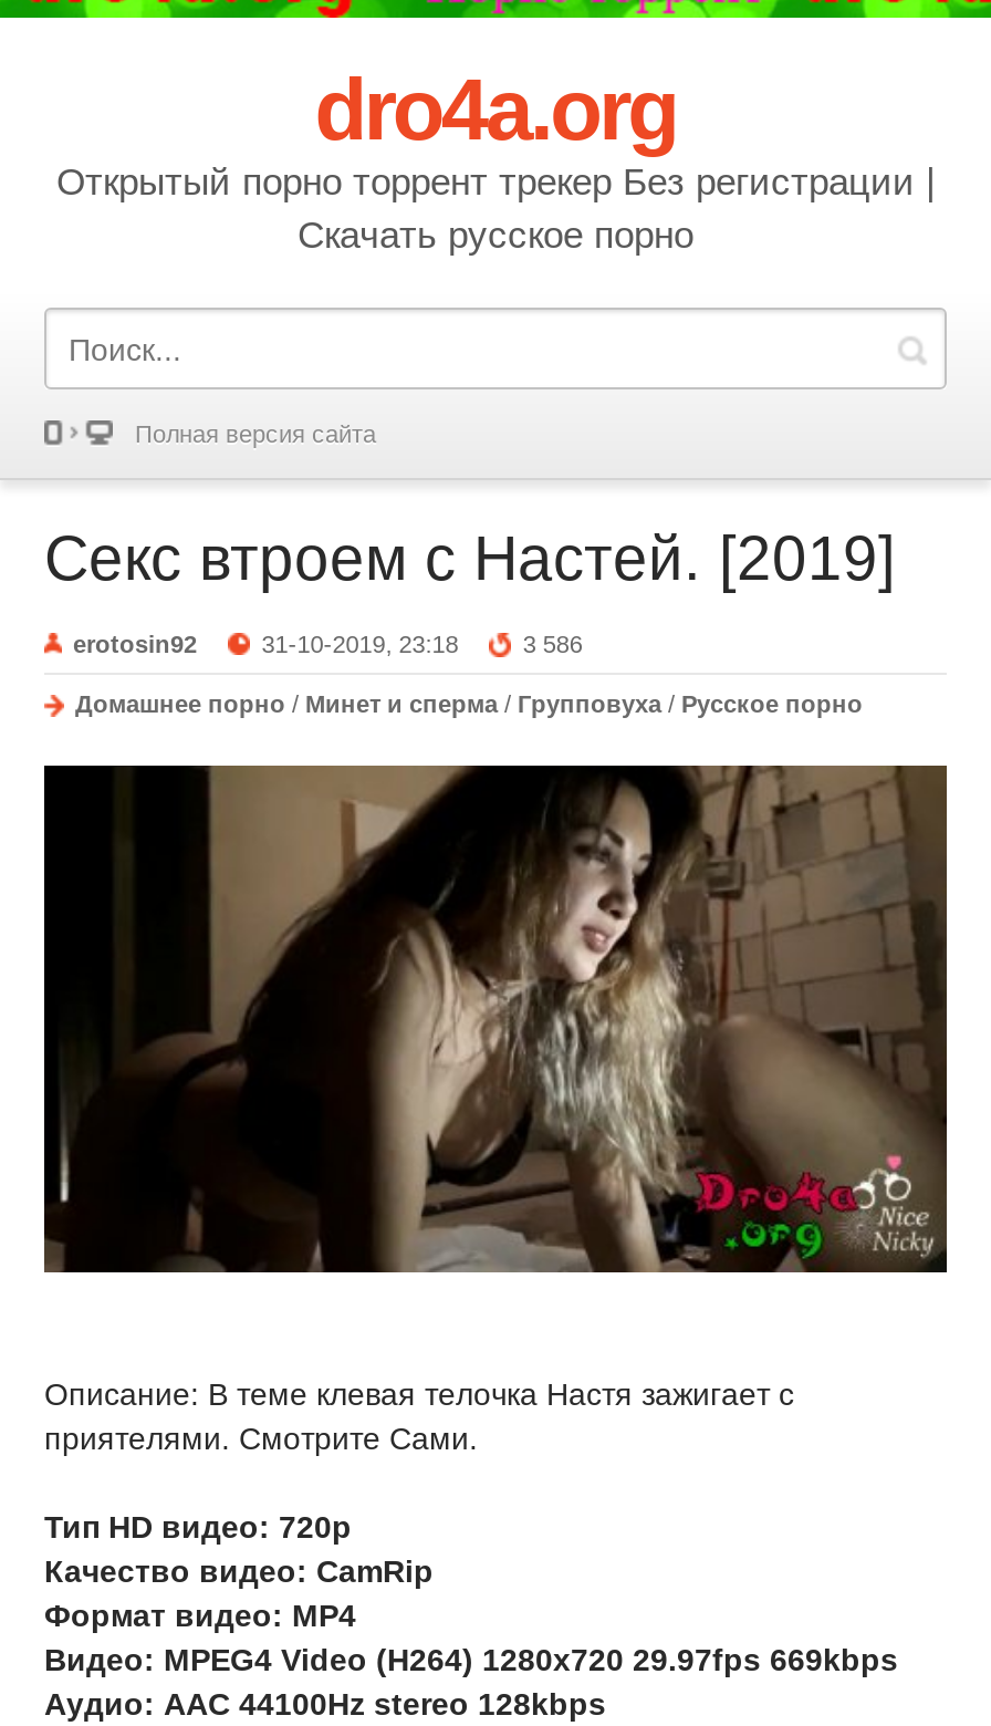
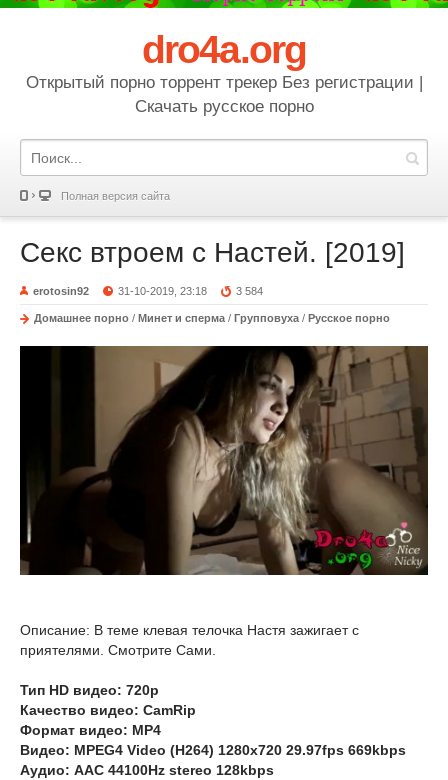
- 3 586
+ 3 584
